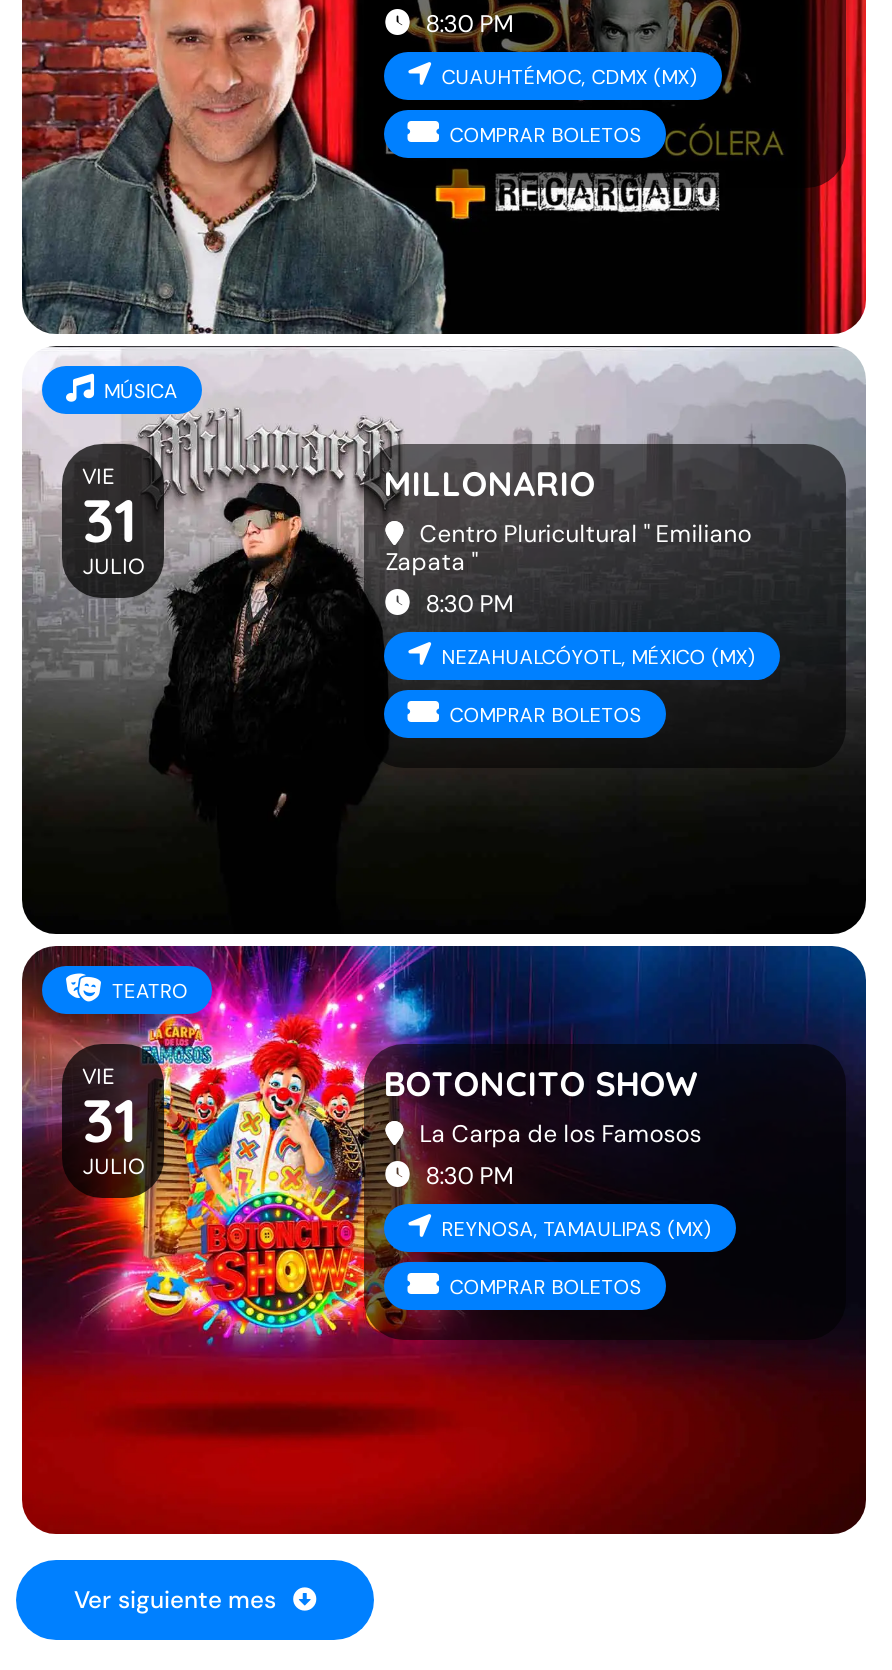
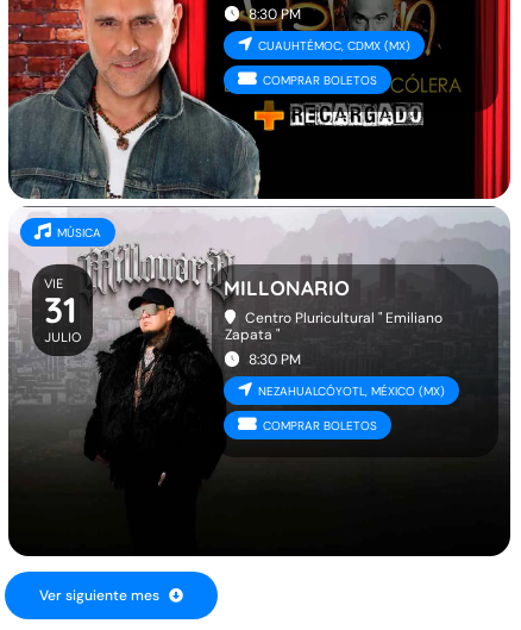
- [image]
- TEATRO
- VIE
- 31
- JULIO

- BOTONCITO SHOW
- La Carpa de los Famosos
- 8:30 PM
- REYNOSA, TAMAULIPAS (MX)
- COMPRAR BOLETOS
